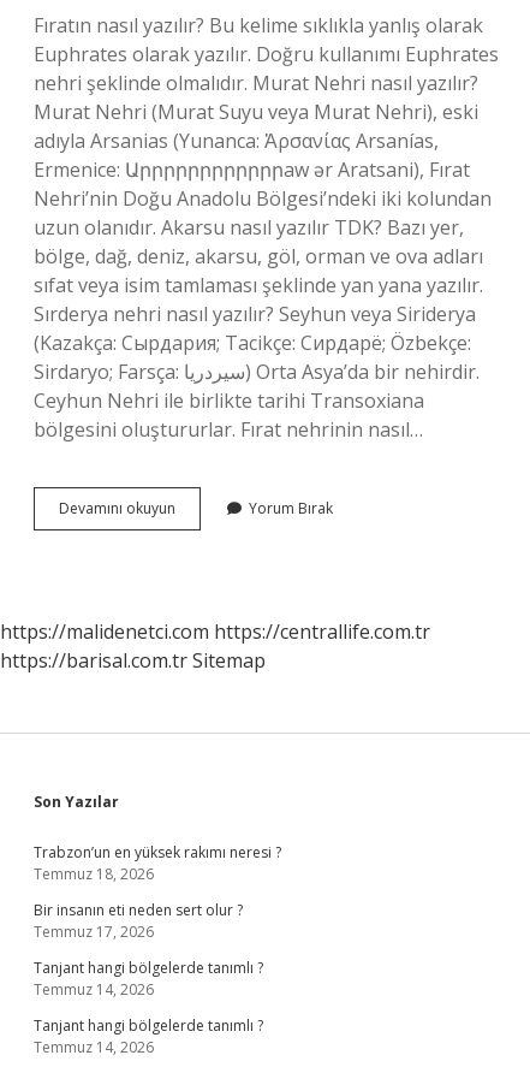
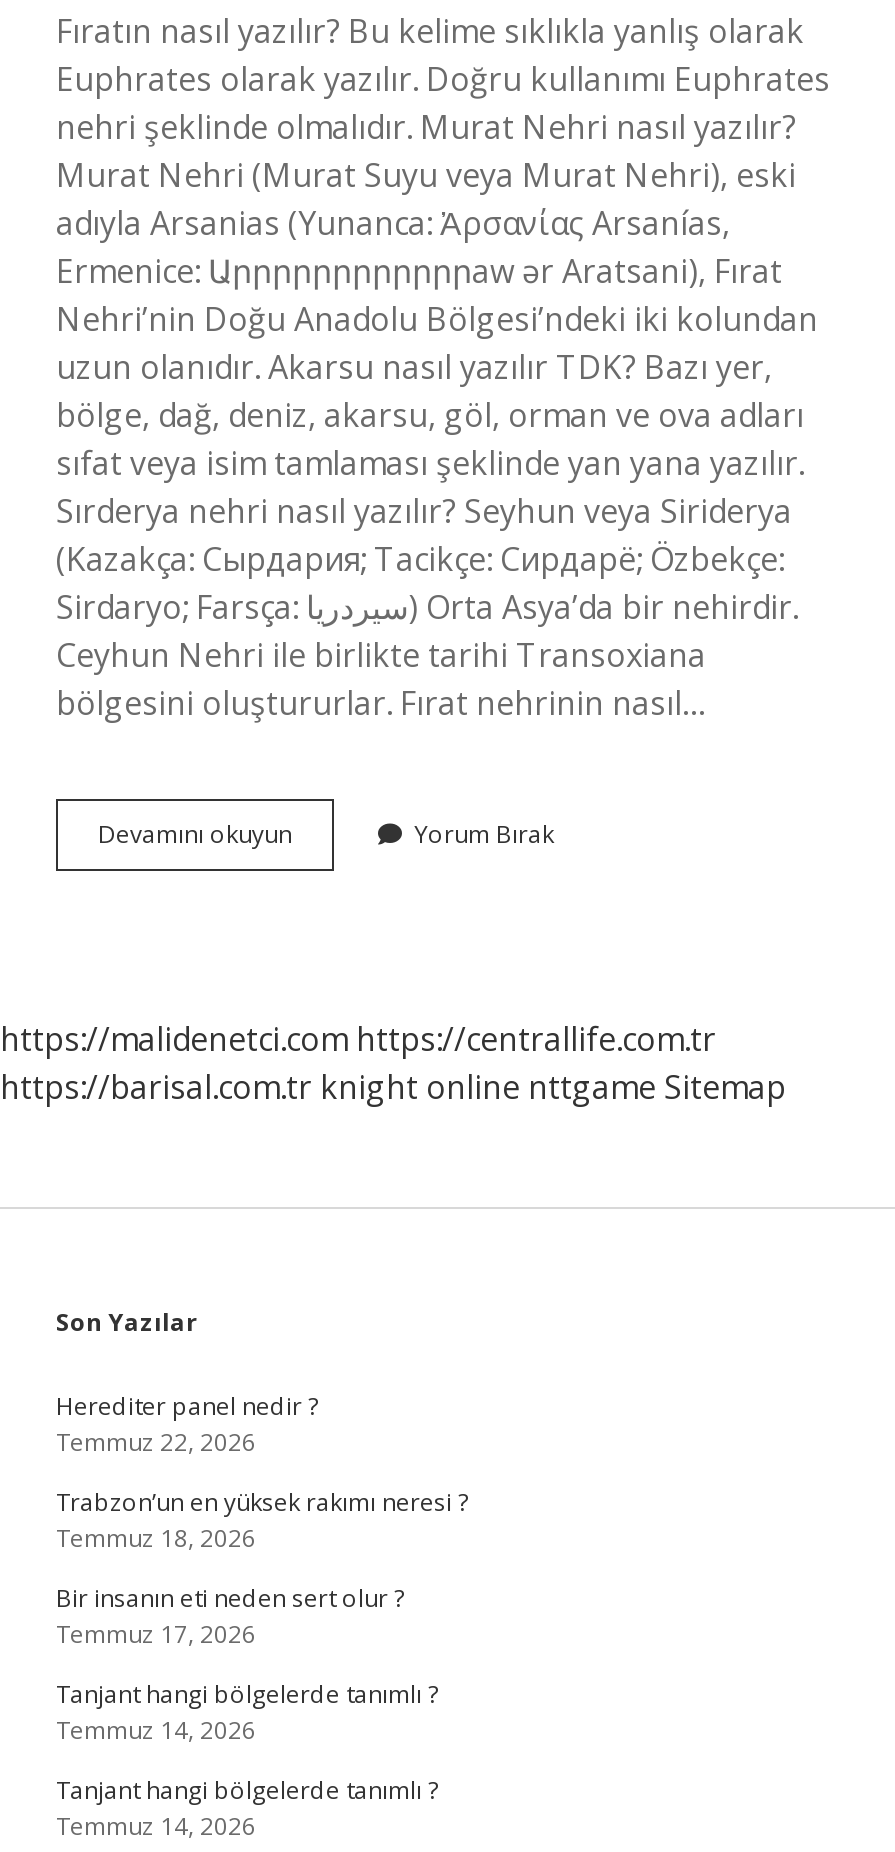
- https://barisal.com.tr Sitemap
+ https://barisal.com.tr knight online nttgame Sitemap

+ Herediter panel nedir ?
+ Temmuz 22, 2026
